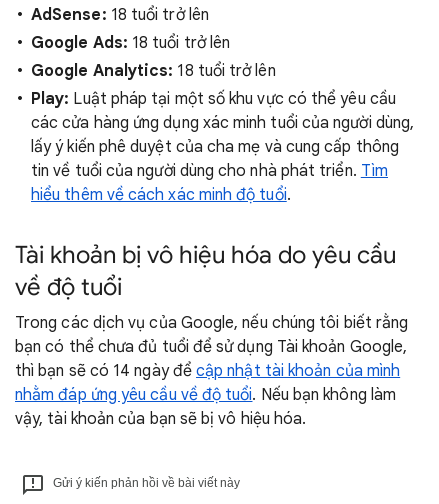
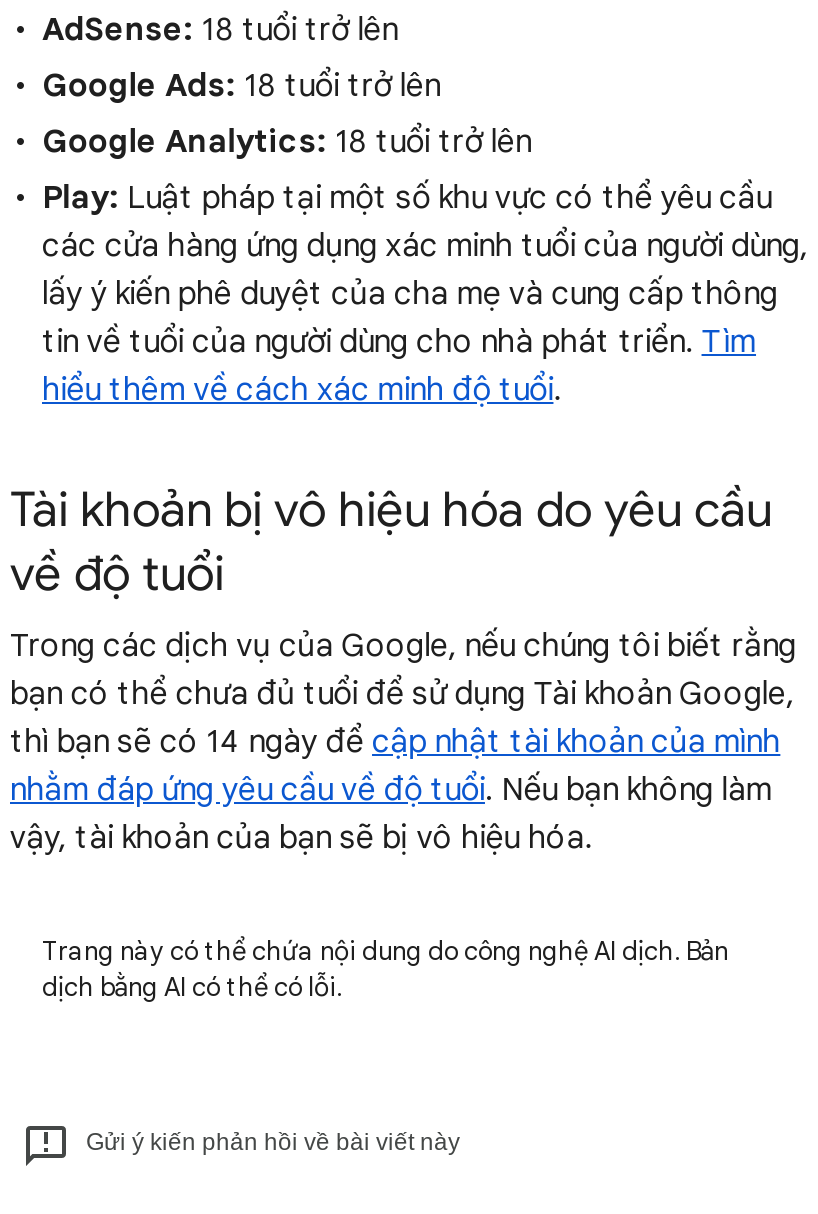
+ Trang này có thể chứa nội dung do công nghệ AI dịch. Bản
+ dịch bằng AI có thể có lỗi.
